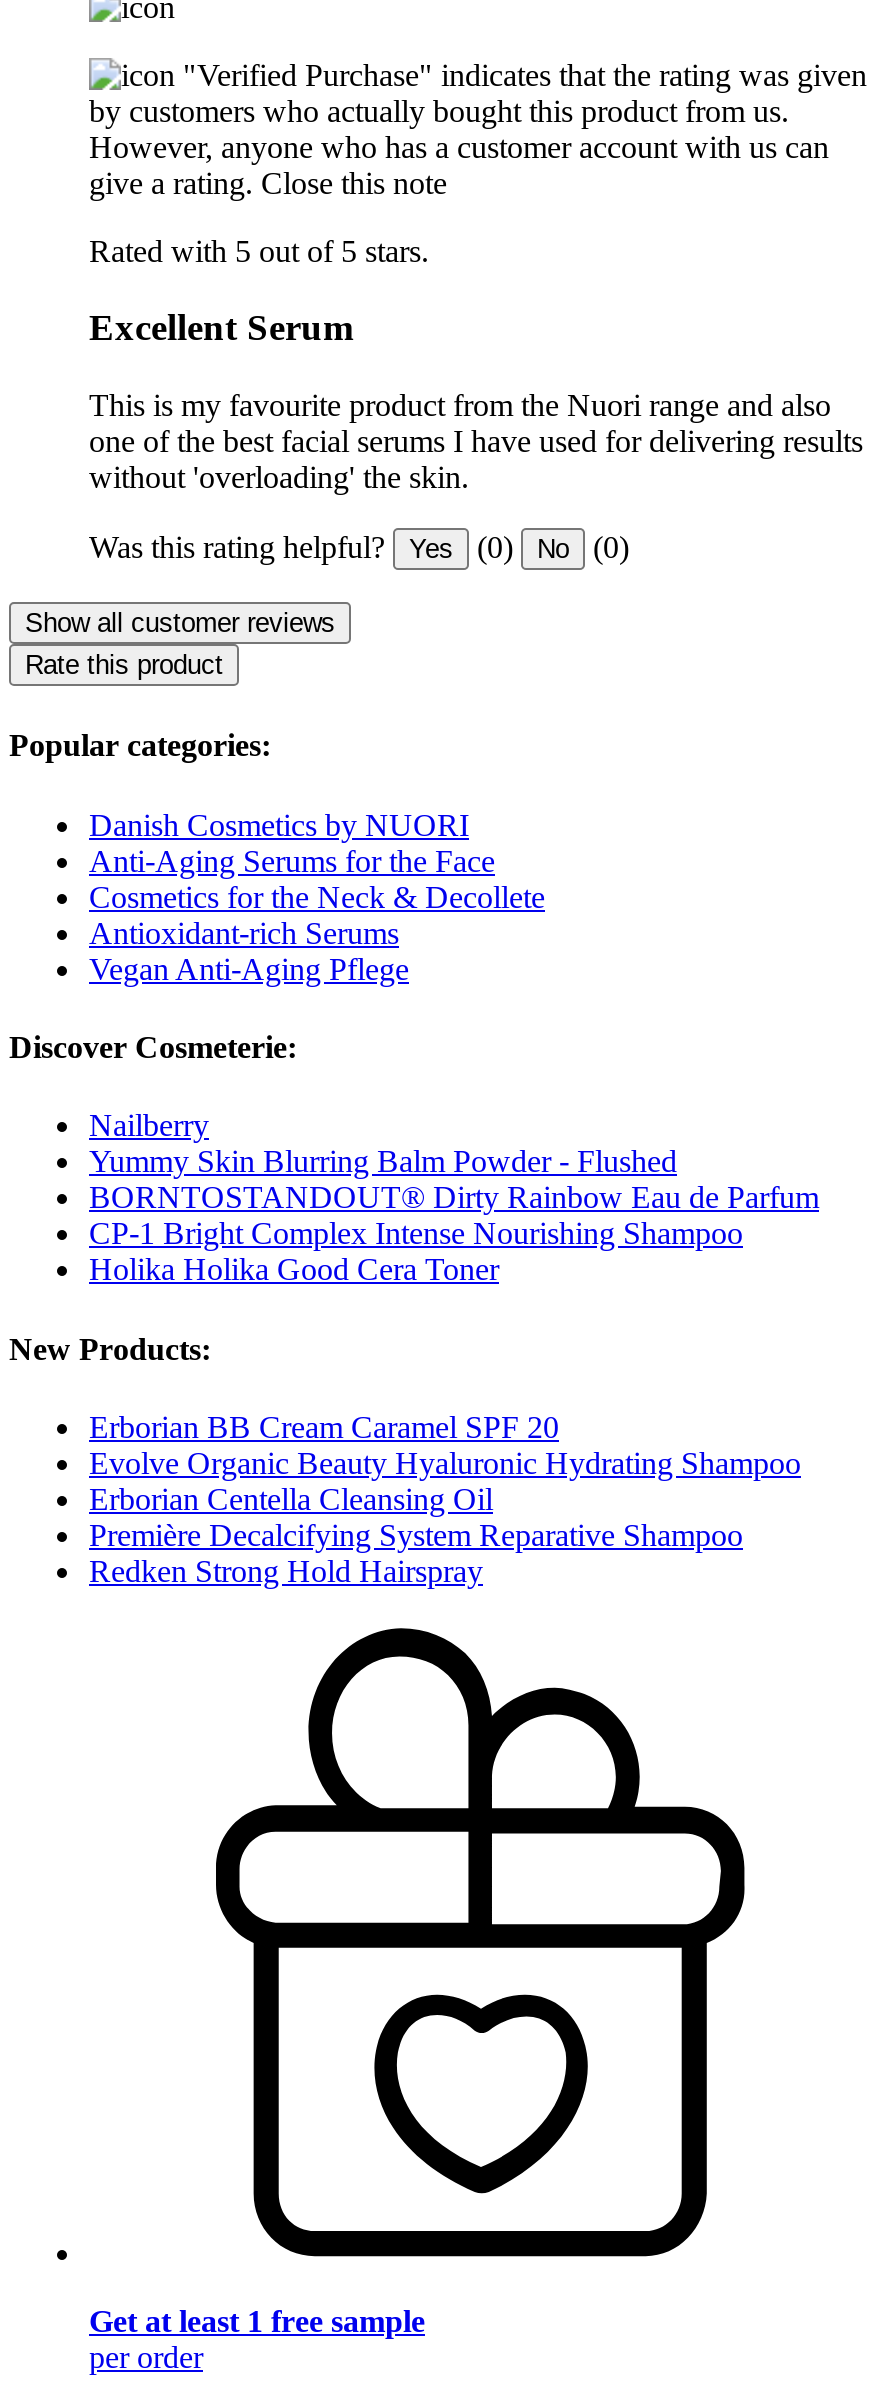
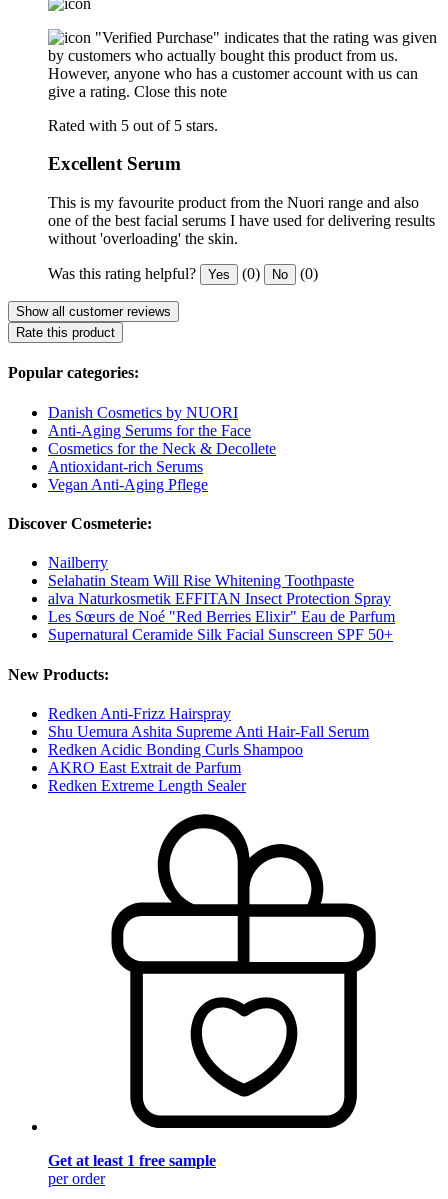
- Yummy Skin Blurring Balm Powder - Flushed
- BORNTOSTANDOUT® Dirty Rainbow Eau de Parfum
- CP-1 Bright Complex Intense Nourishing Shampoo
- Holika Holika Good Cera Toner
+ Selahatin Steam Will Rise Whitening Toothpaste
+ alva Naturkosmetik EFFITAN Insect Protection Spray
+ Les Sœurs de Noé "Red Berries Elixir" Eau de Parfum
+ Supernatural Ceramide Silk Facial Sunscreen SPF 50+

- Erborian BB Cream Caramel SPF 20
- Evolve Organic Beauty Hyaluronic Hydrating Shampoo
- Erborian Centella Cleansing Oil
- Première Decalcifying System Reparative Shampoo
- Redken Strong Hold Hairspray
+ Redken Anti-Frizz Hairspray
+ Shu Uemura Ashita Supreme Anti Hair-Fall Serum
+ Redken Acidic Bonding Curls Shampoo
+ AKRO East Extrait de Parfum
+ Redken Extreme Length Sealer
